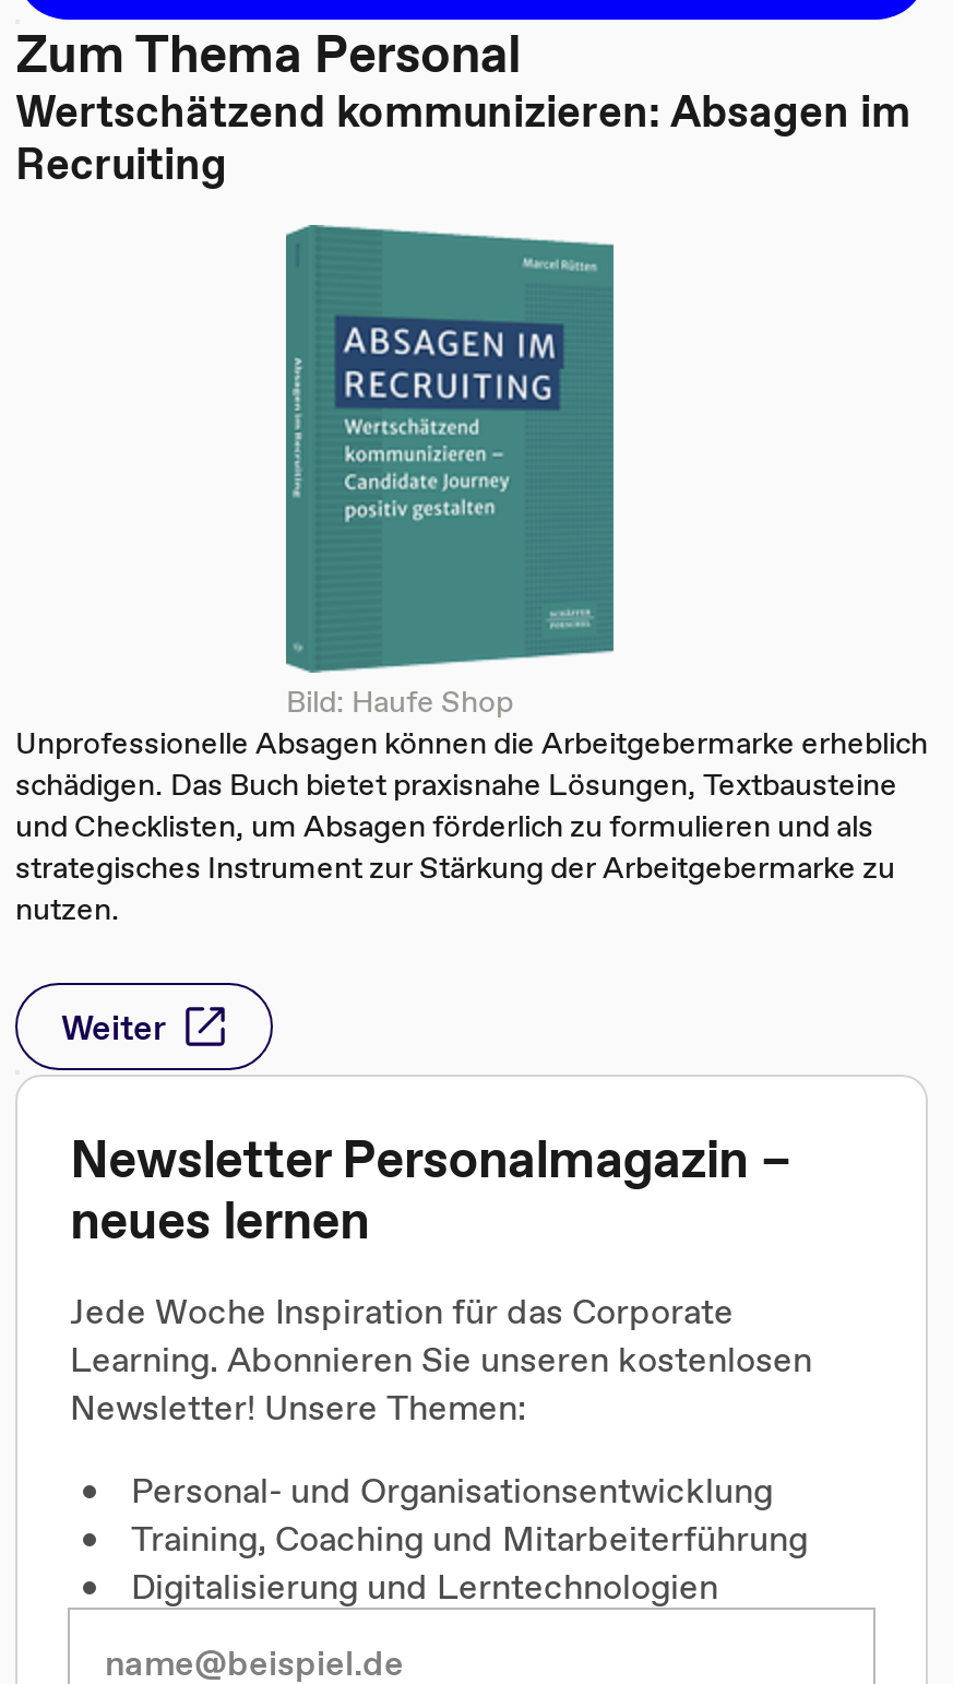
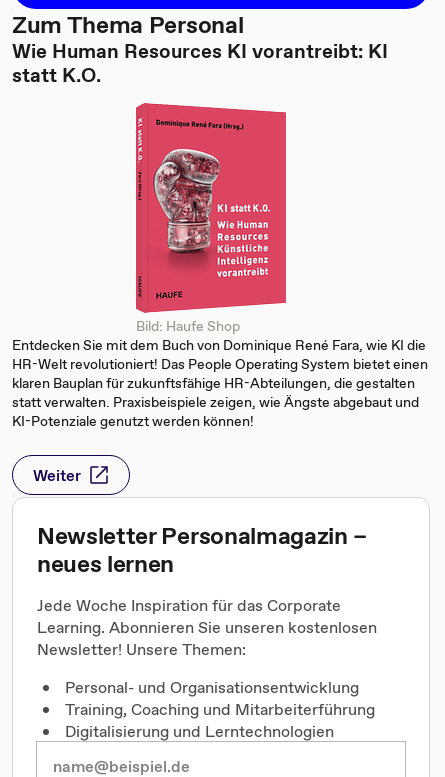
- Wertschätzend kommunizieren: Absagen im
- Recruiting
+ Wie Human Resources KI vorantreibt: KI
+ statt K.O.

- [image]
- Unprofessionelle Absagen können die Arbeitgebermarke erheblich
- schädigen. Das Buch bietet praxisnahe Lösungen, Textbausteine
- und Checklisten, um Absagen förderlich zu formulieren und als
- strategisches Instrument zur Stärkung der Arbeitgebermarke zu
- nutzen.
+ [image]
+ Entdecken Sie mit dem Buch von Dominique René Fara, wie KI die
+ HR-Welt revolutioniert! Das People Operating System bietet einen
+ klaren Bauplan für zukunftsfähige HR-Abteilungen, die gestalten
+ statt verwalten. Praxisbeispiele zeigen, wie Ängste abgebaut und
+ KI-Potenziale genutzt werden können!
